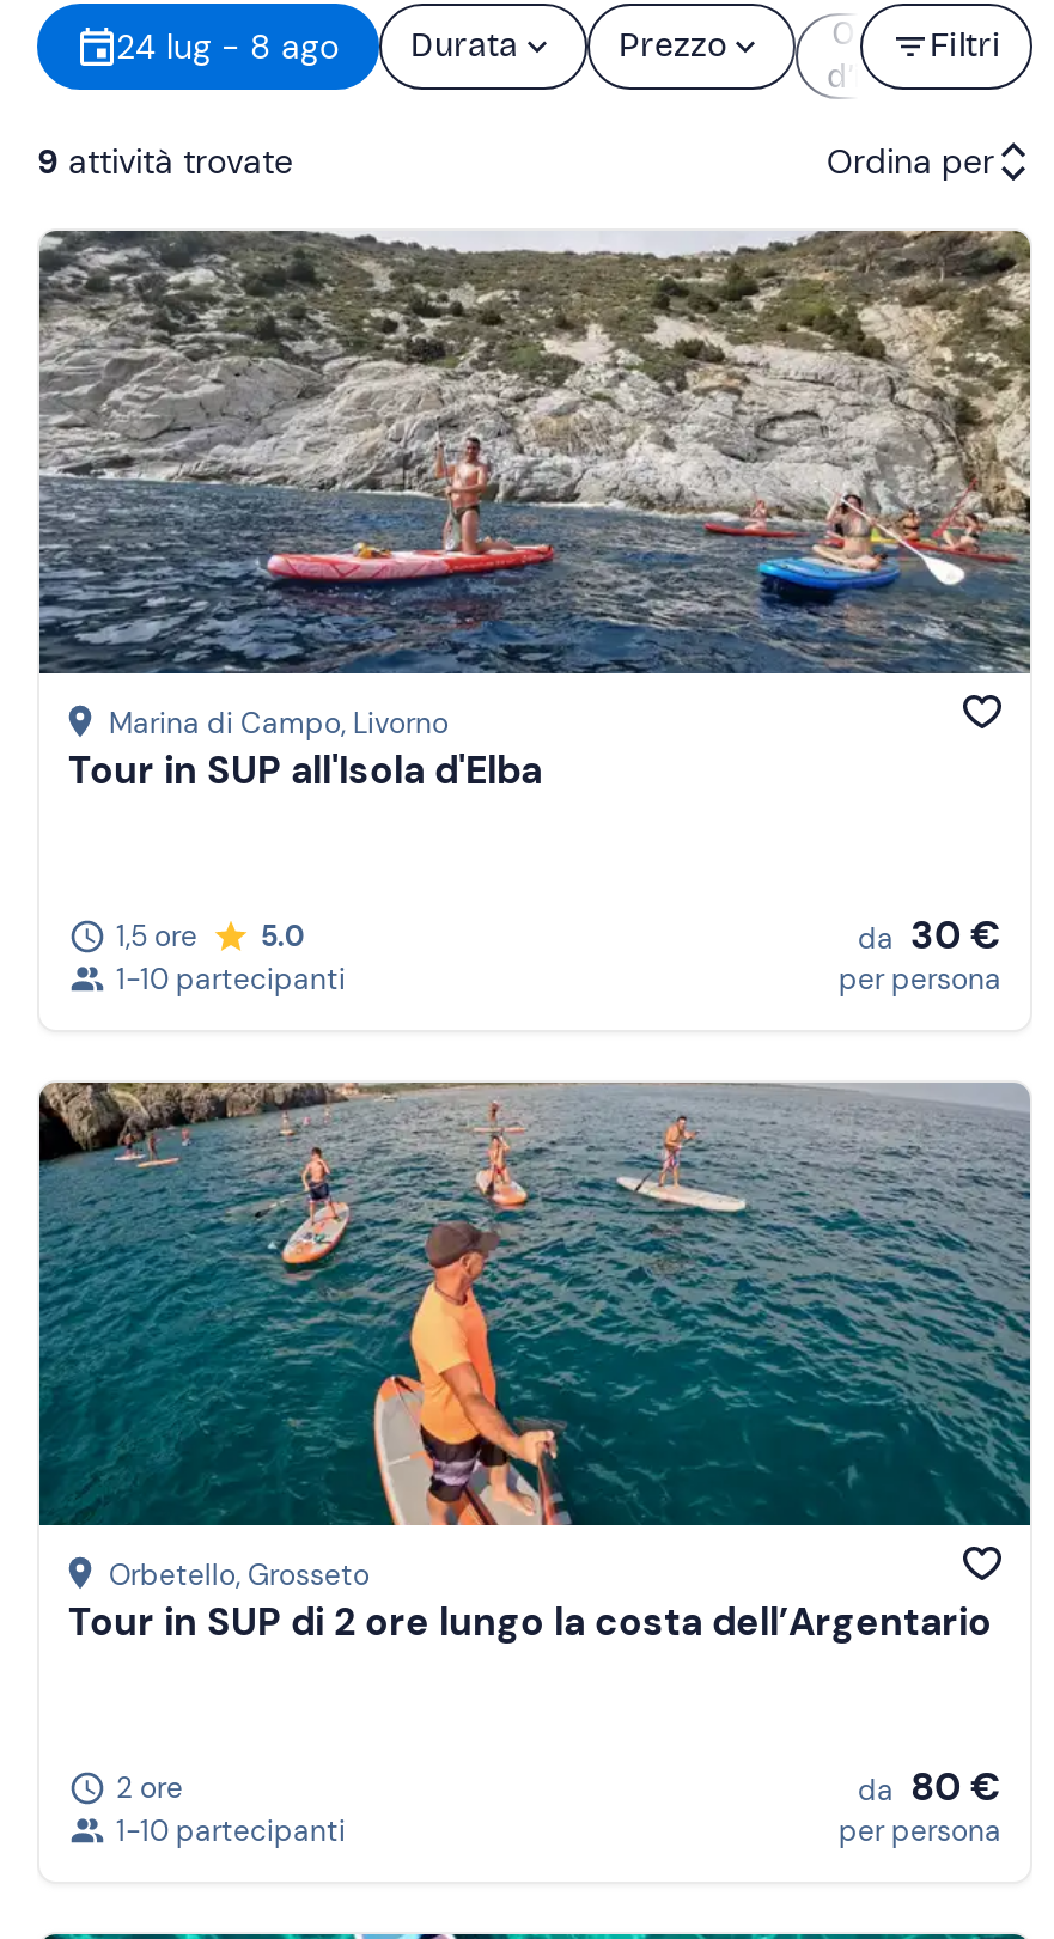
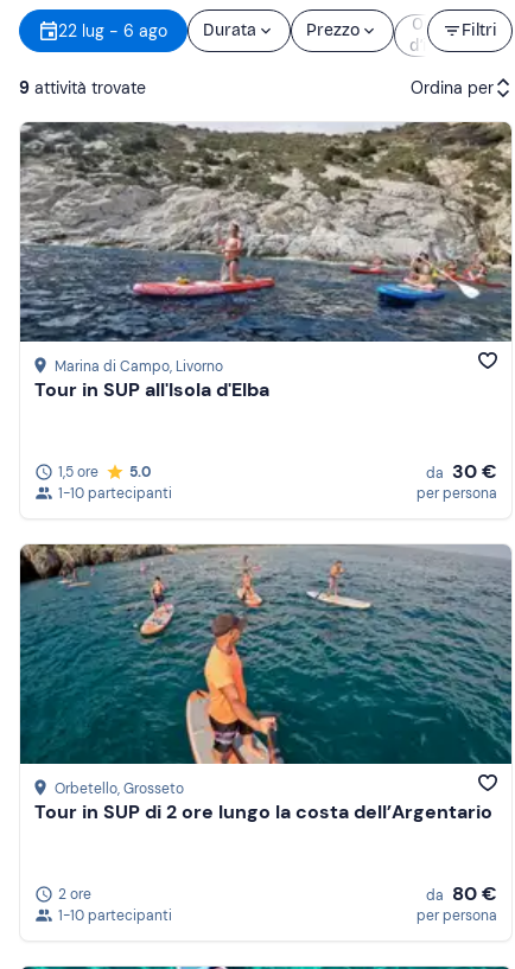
- 24 lug - 8 ago Durata
+ 22 lug - 6 ago Durata
